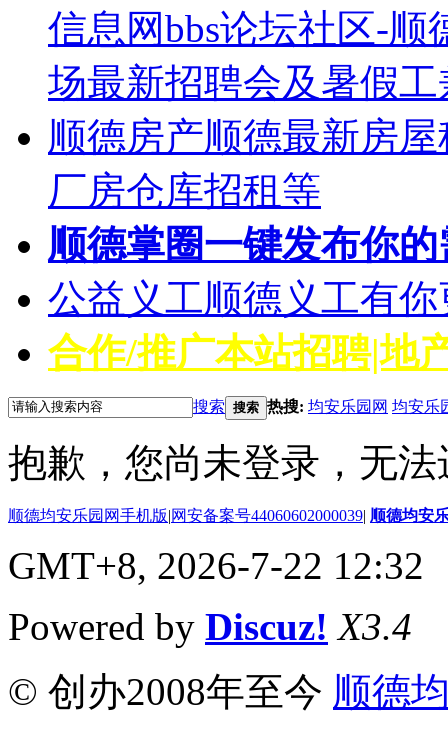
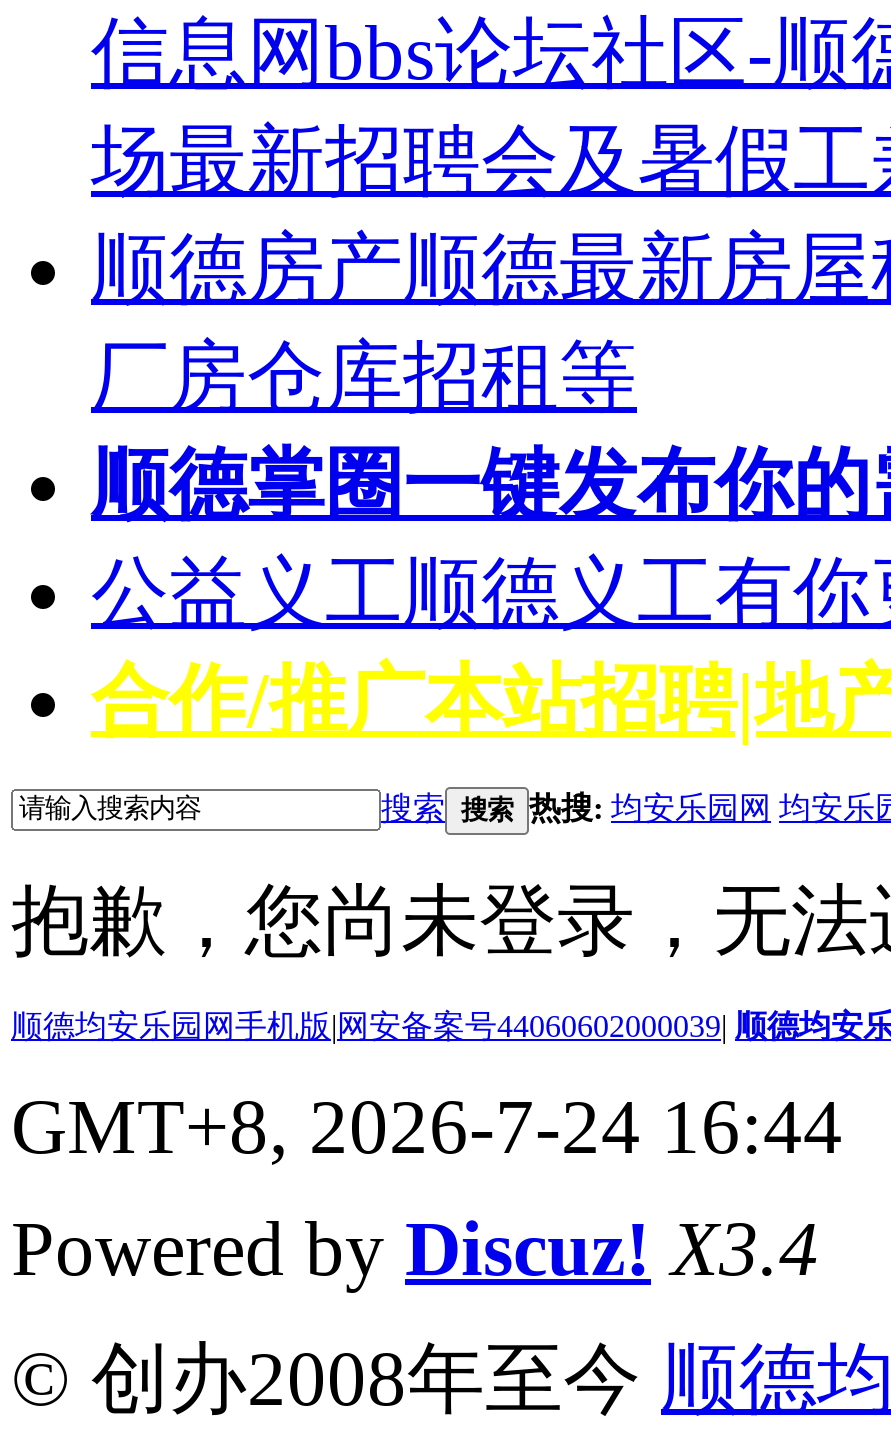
- GMT+8, 2026-7-22 12:32
+ GMT+8, 2026-7-24 16:44
